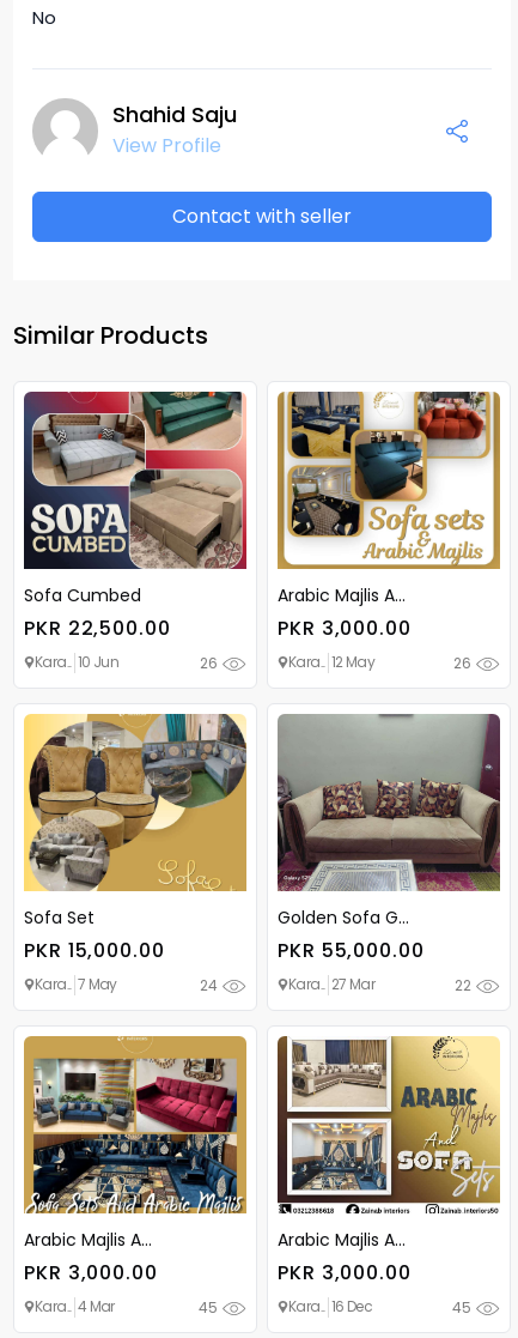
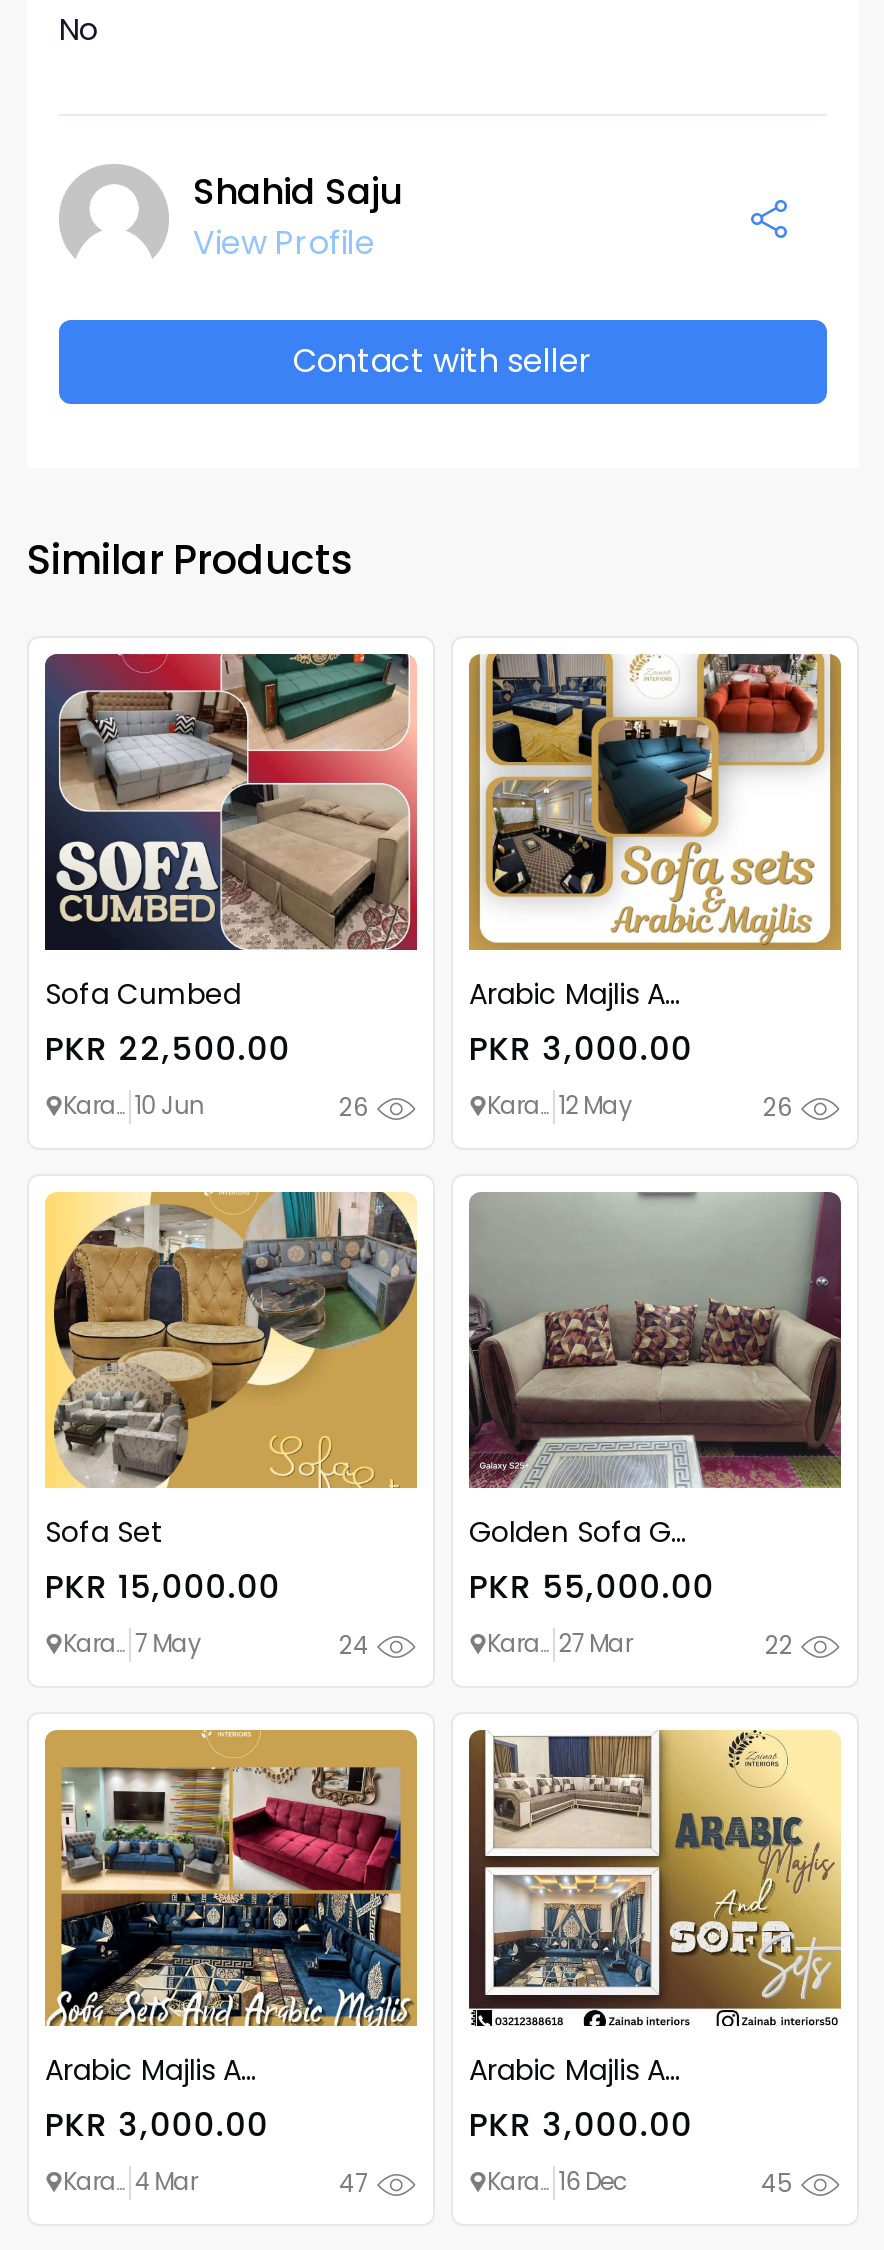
- 45
+ 47
